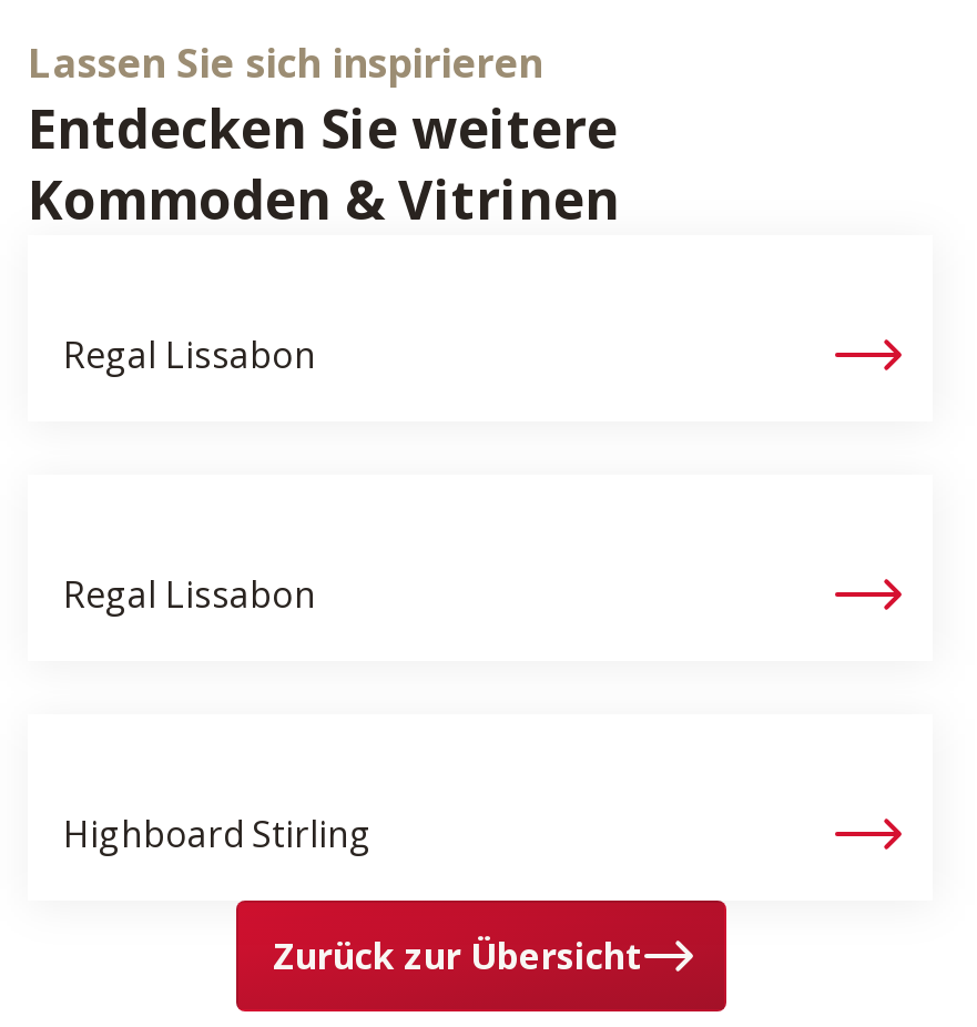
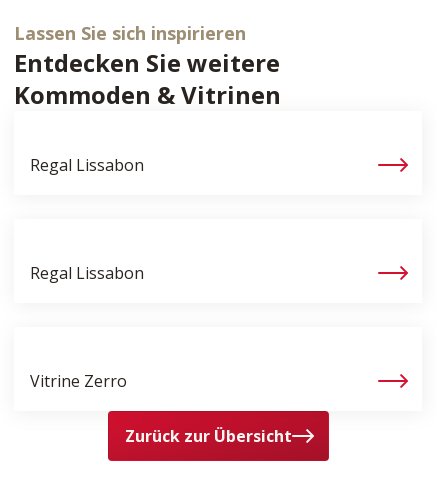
- Highboard Stirling
+ Vitrine Zerro
